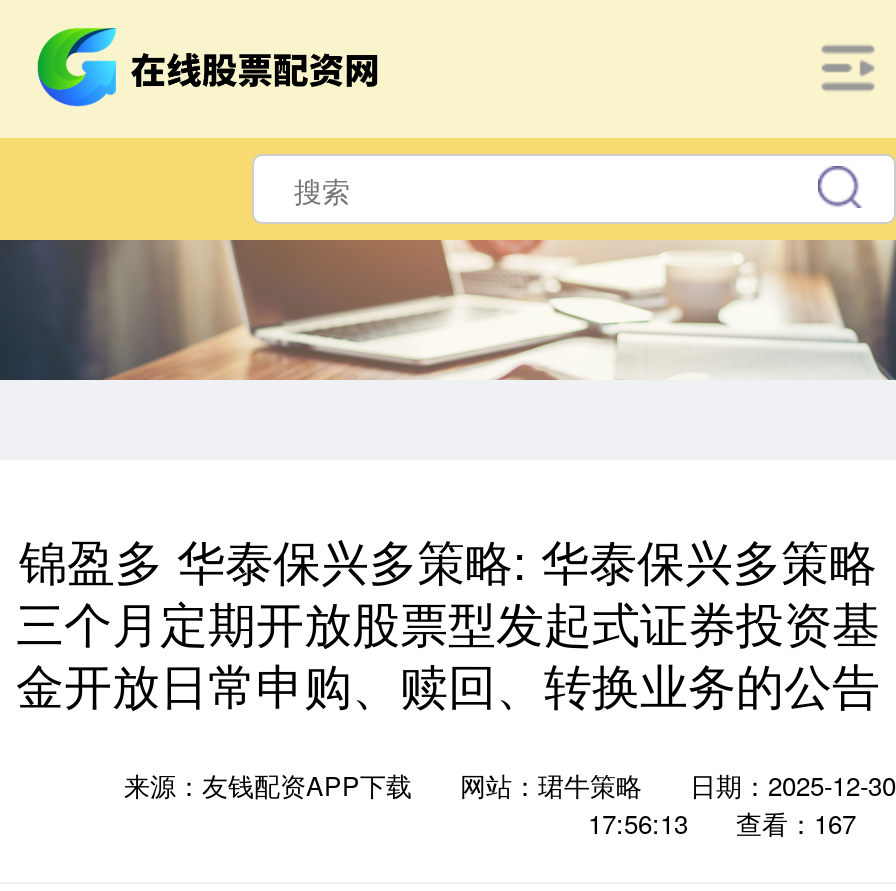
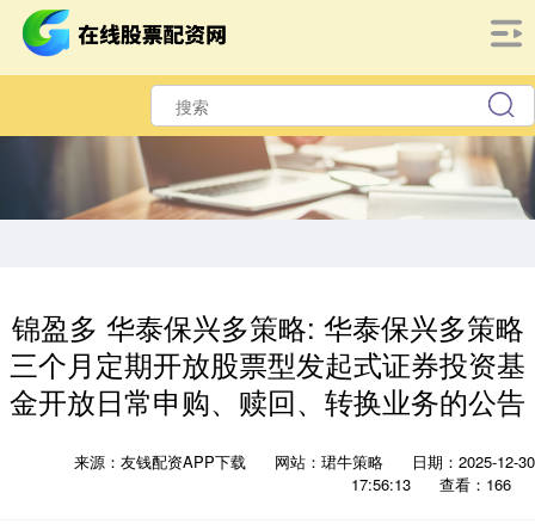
- 17:56:13 查看：167
+ 17:56:13 查看：166
